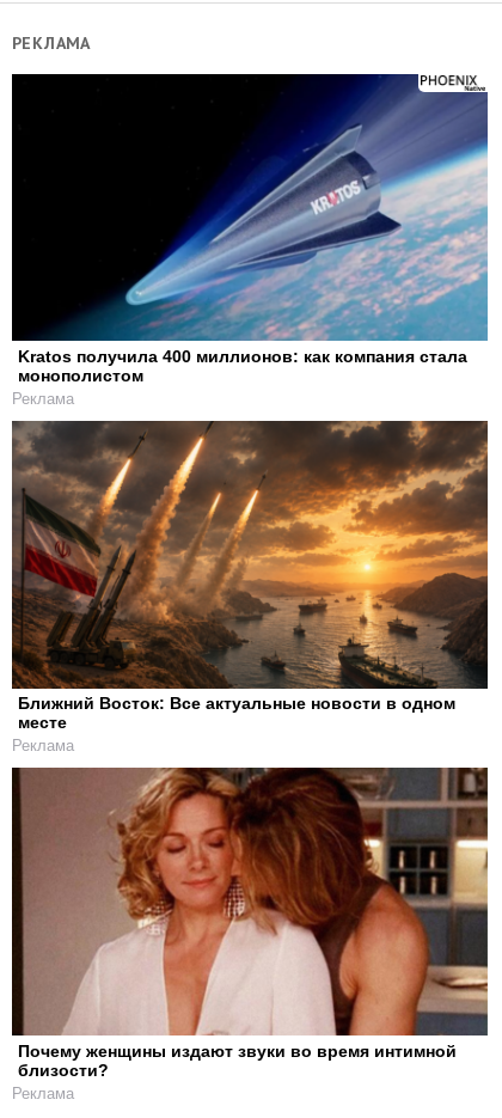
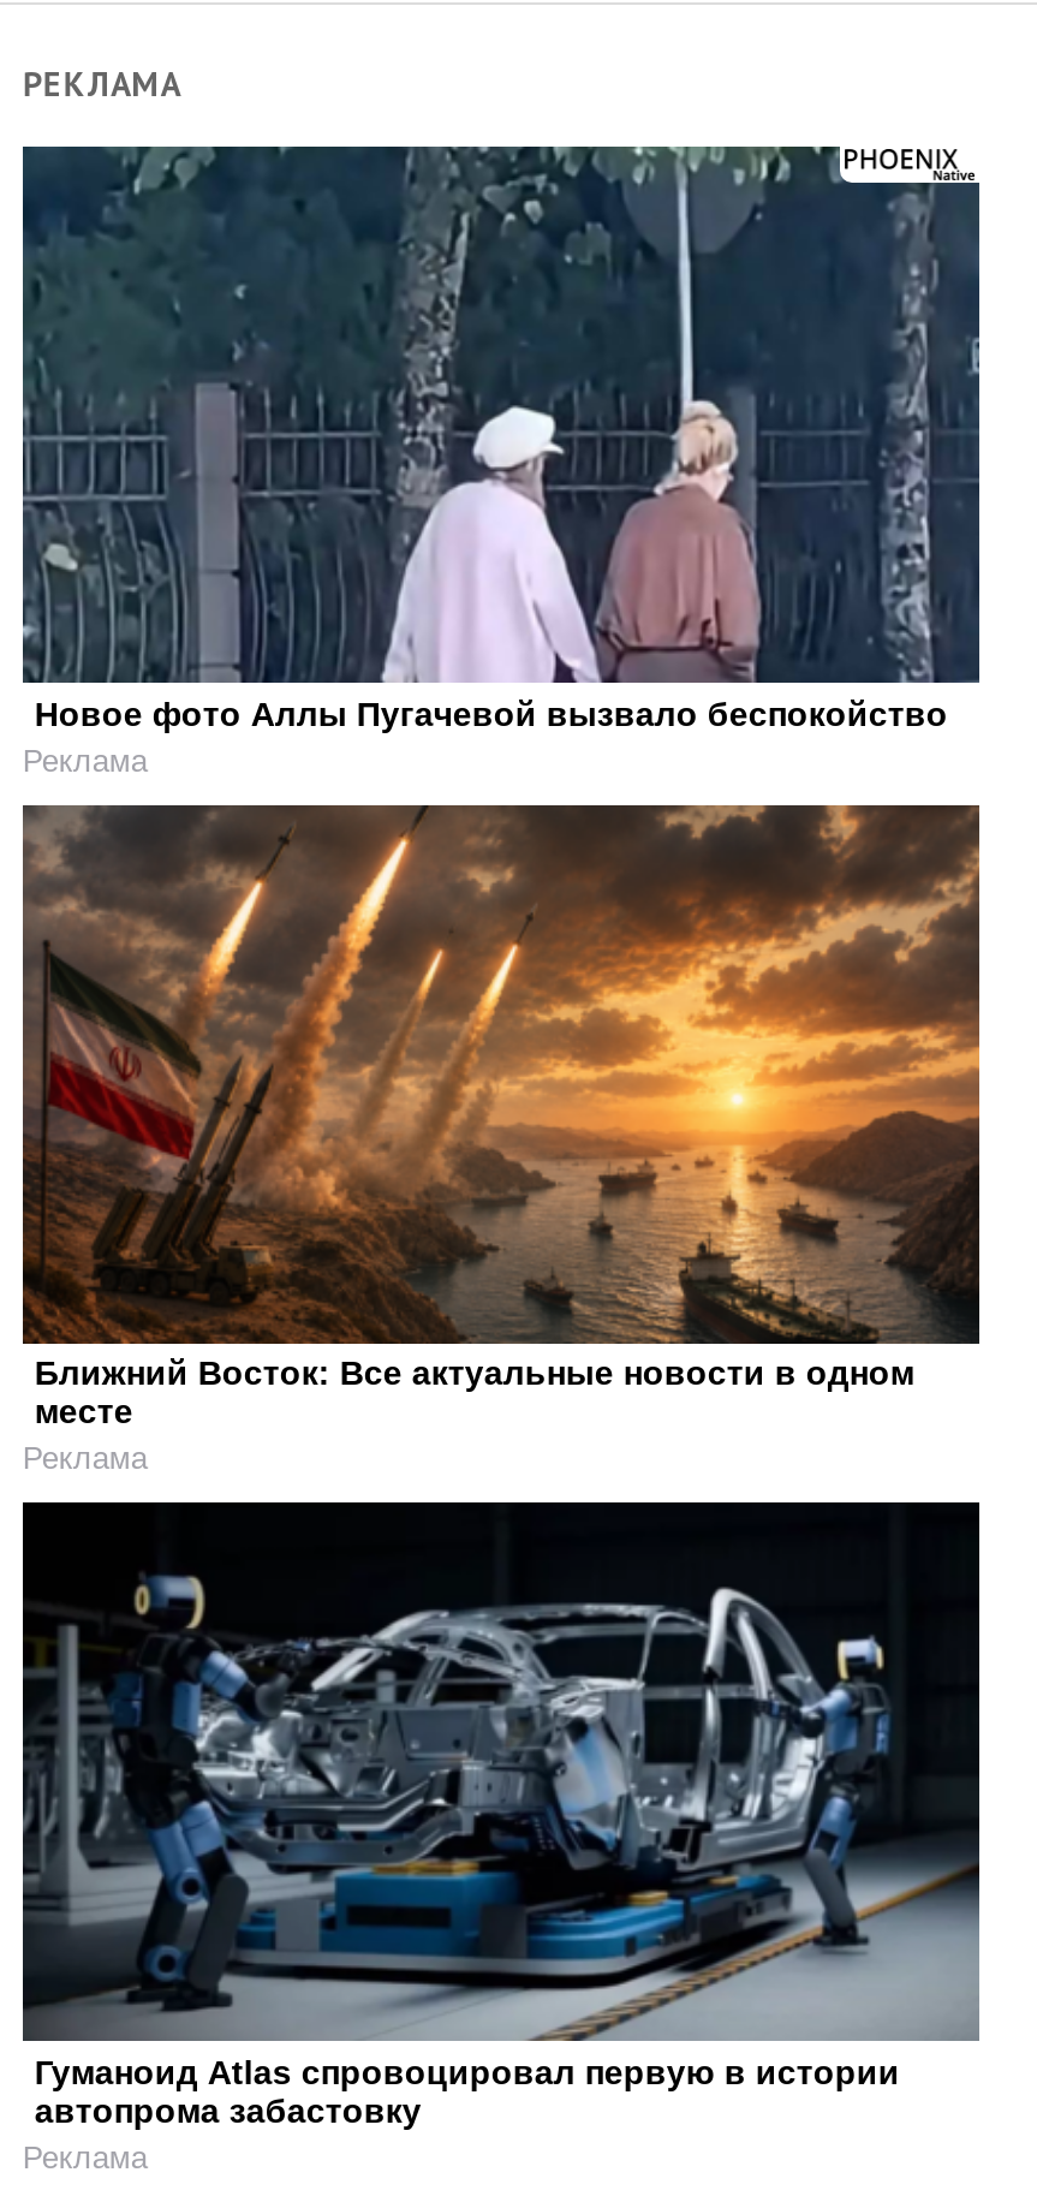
- [image]
- Kratos получила 400 миллионов: как компания стала
- монополистом
+ [image]
+ Новое фото Аллы Пугачевой вызвало беспокойство

- [image]
- Почему женщины издают звуки во время интимной
- близости?
+ [image]
+ Гуманоид Atlas спровоцировал первую в истории
+ автопрома забастовку
